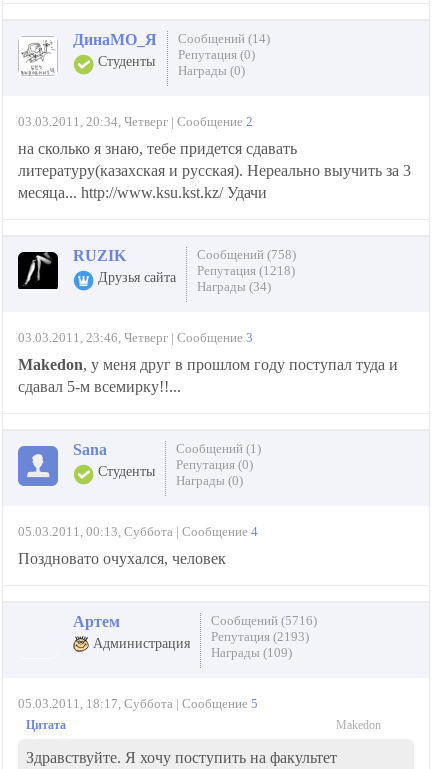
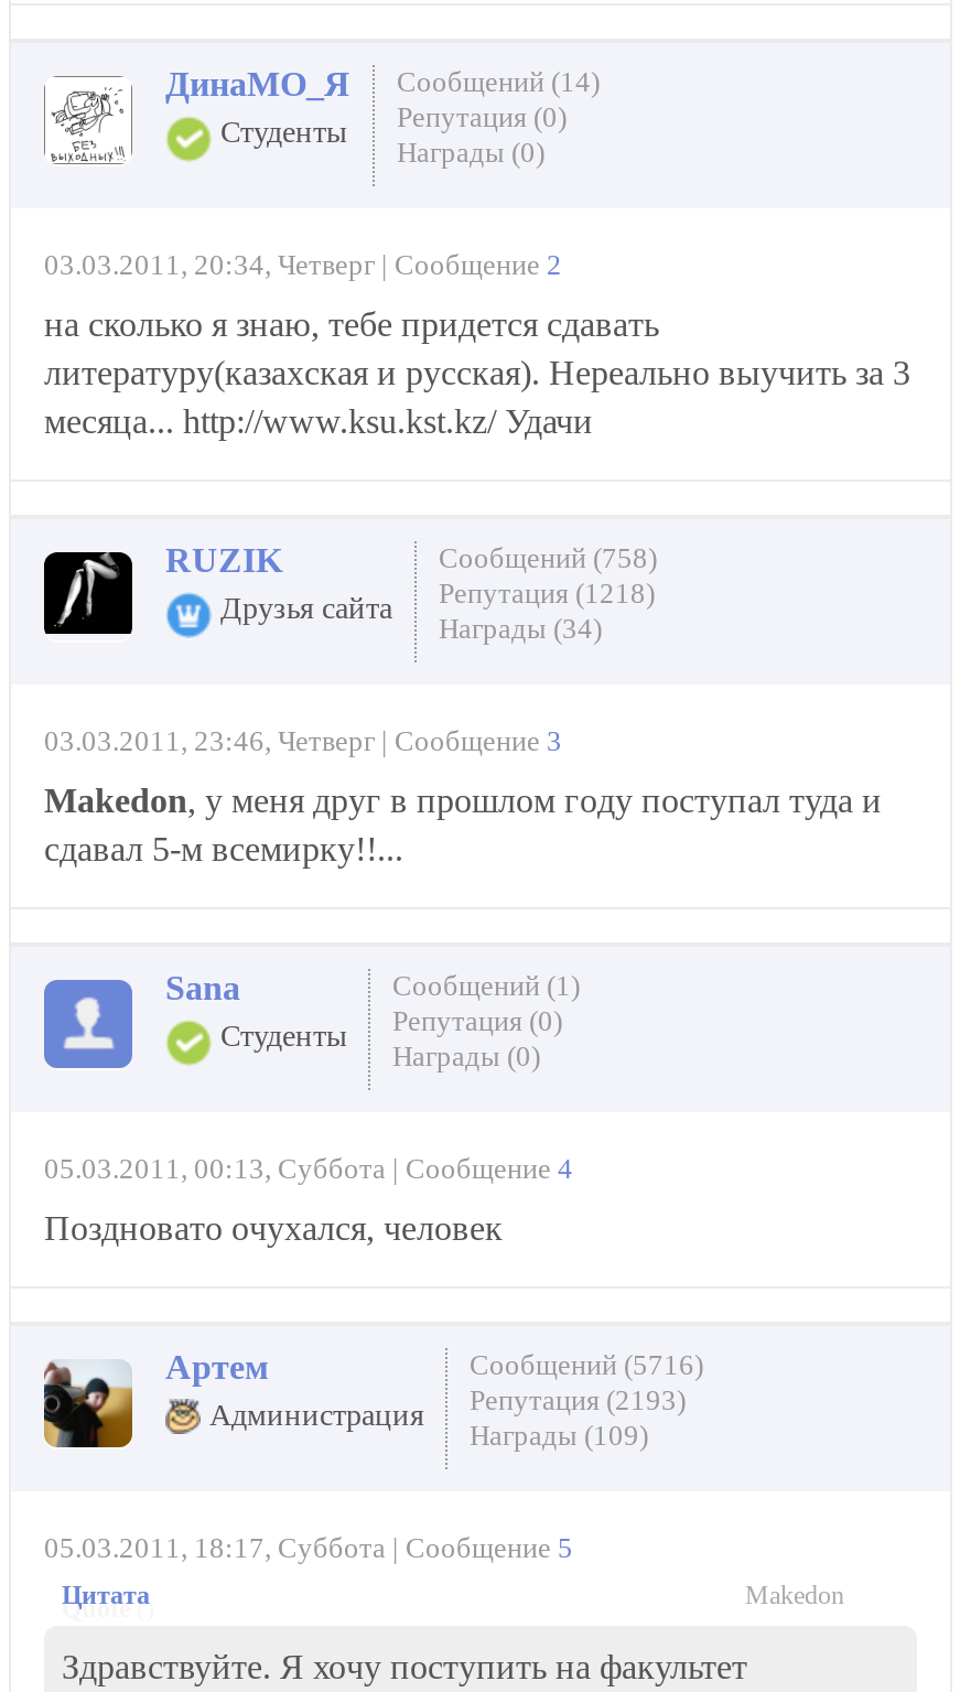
+ [image]
